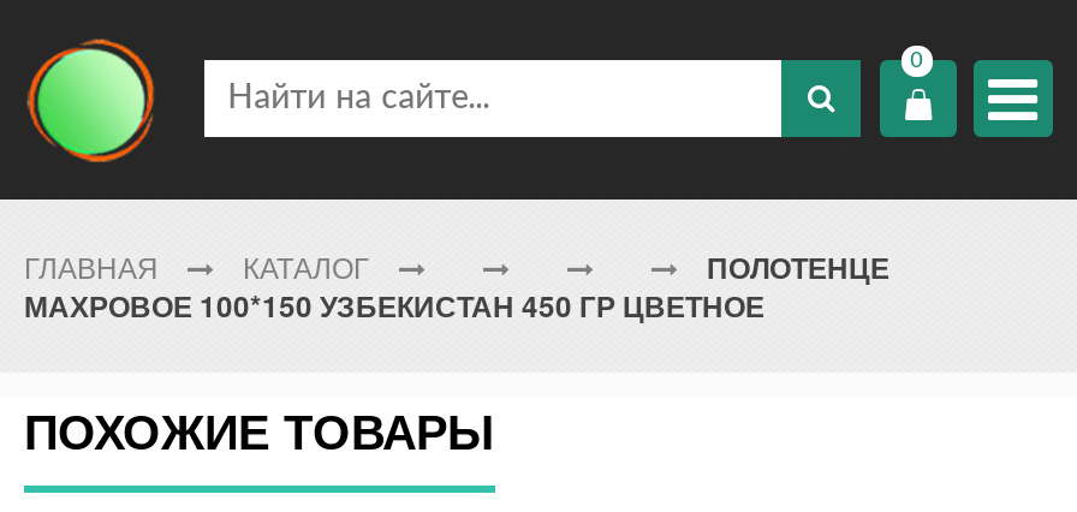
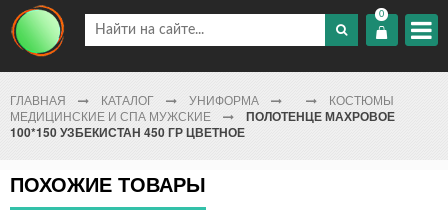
- ПОЛОТЕНЦЕ
- МАХРОВОЕ 100*150 УЗБЕКИСТАН 450 ГР ЦВЕТНОЕ
+ УНИФОРМА
+ КОСТЮМЫ
+ МЕДИЦИНСКИЕ И СПА МУЖСКИЕ
+ ПОЛОТЕНЦЕ МАХРОВОЕ
+ 100*150 УЗБЕКИСТАН 450 ГР ЦВЕТНОЕ
